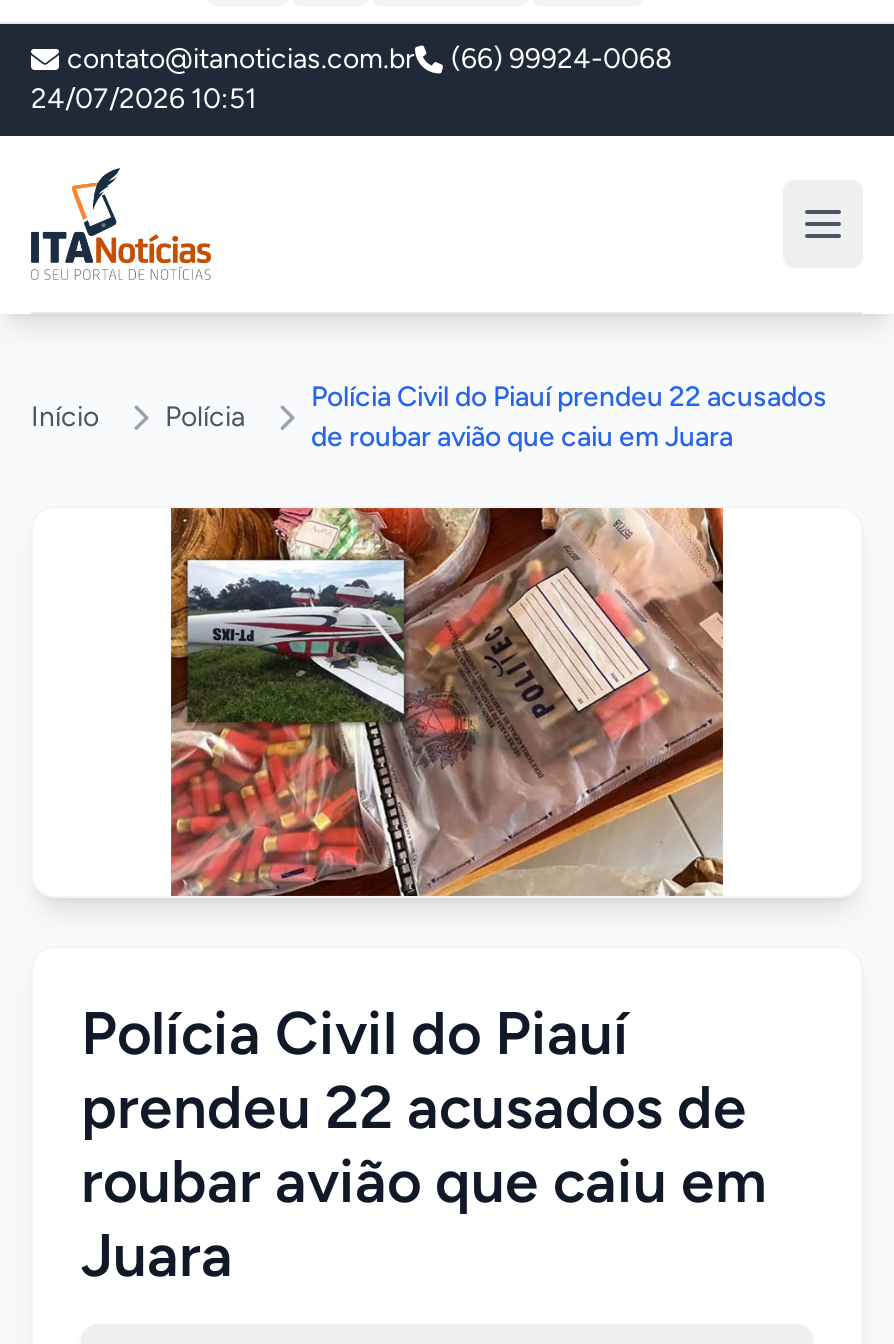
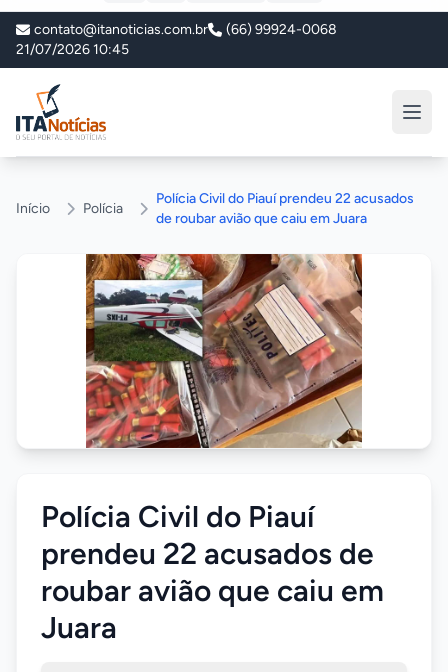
- 24/07/2026 10:51
+ 21/07/2026 10:45
